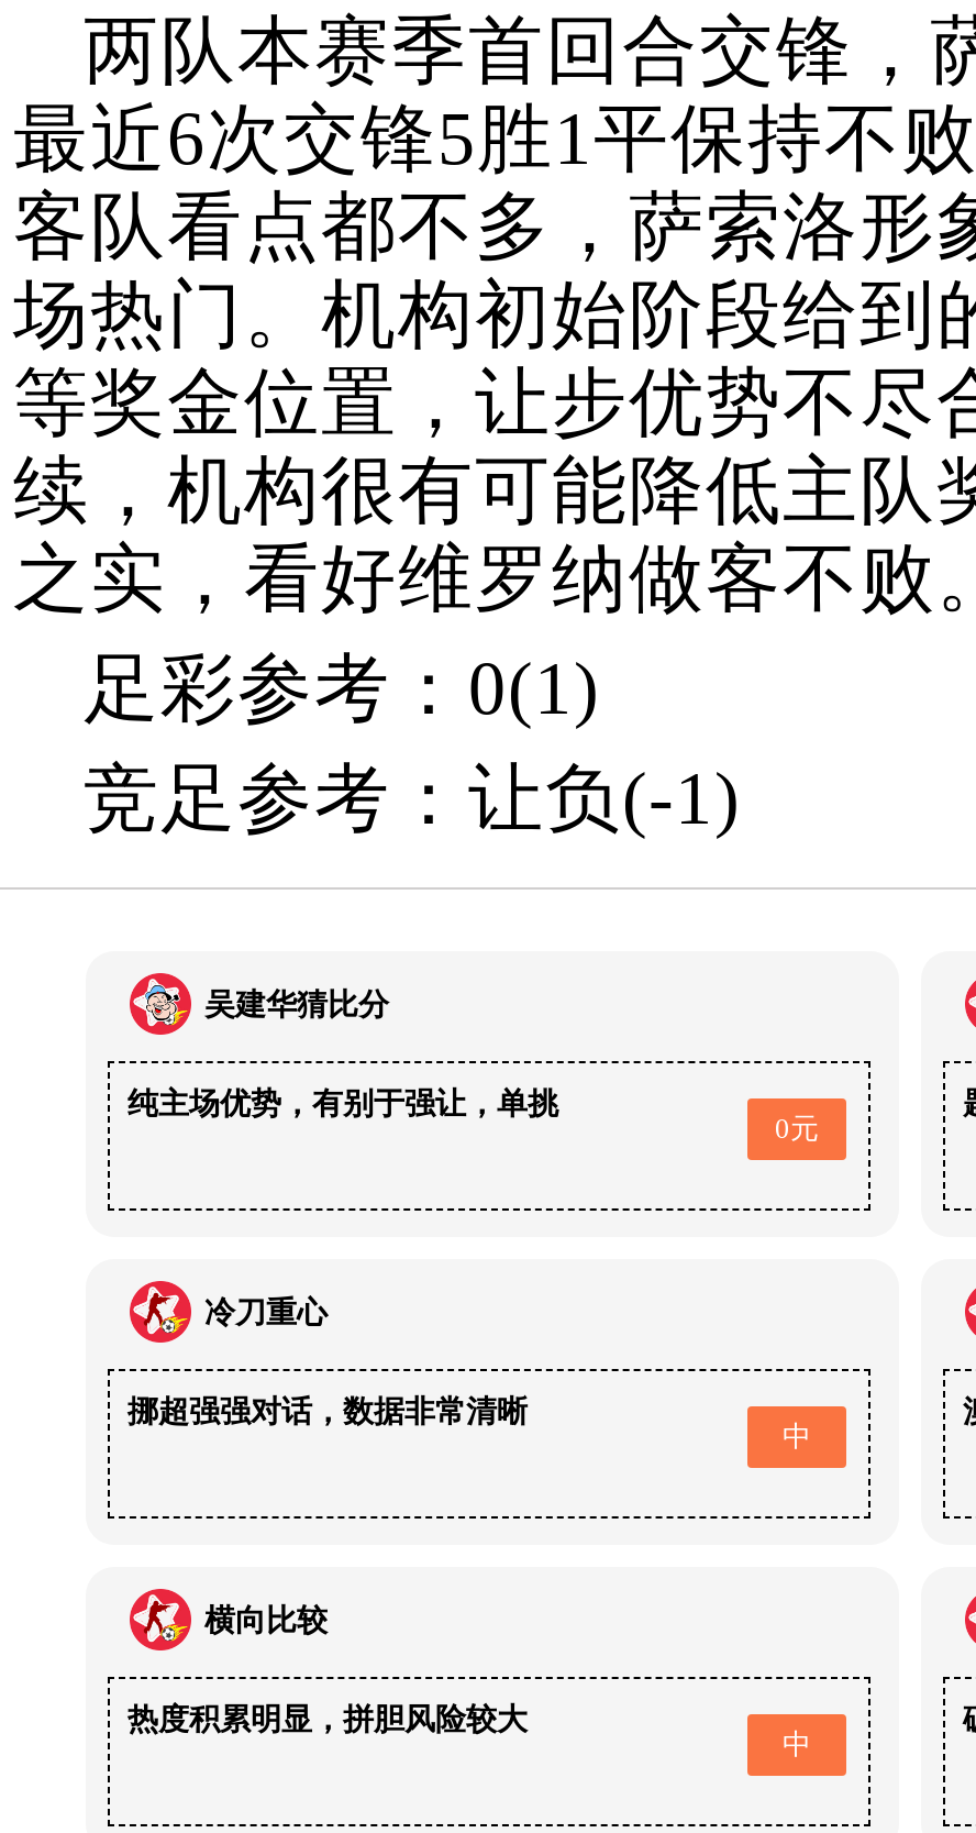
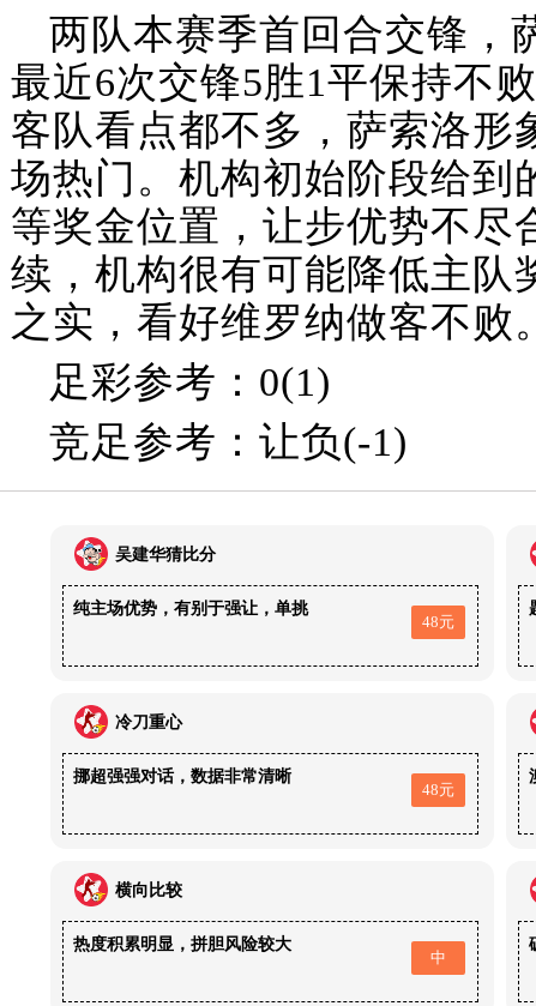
- 0元
+ 48元

- 中
+ 48元
